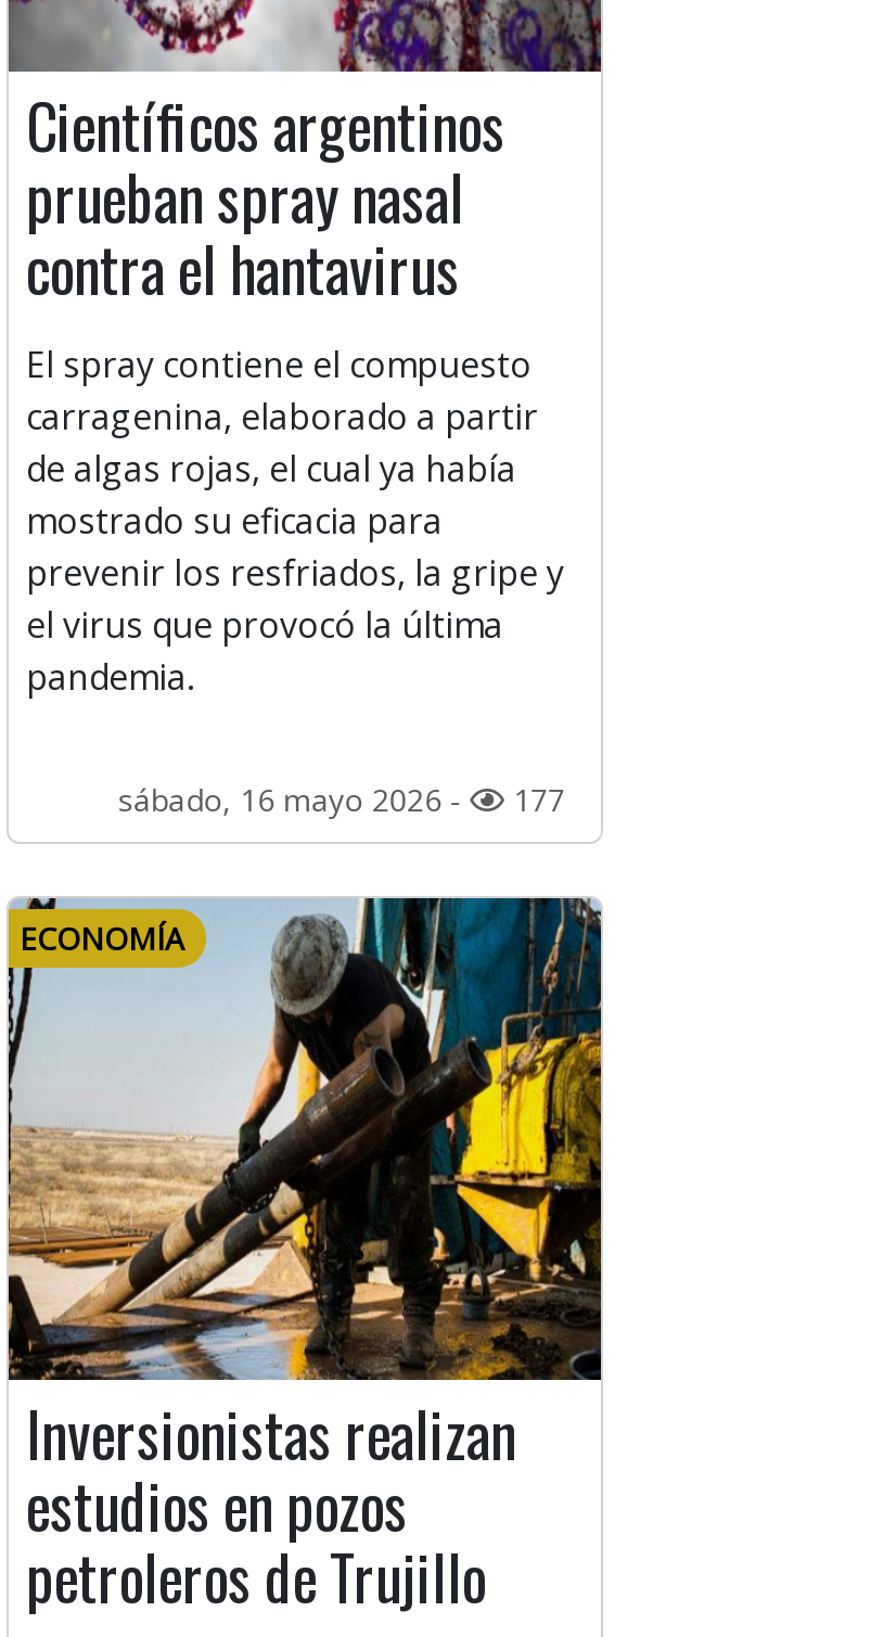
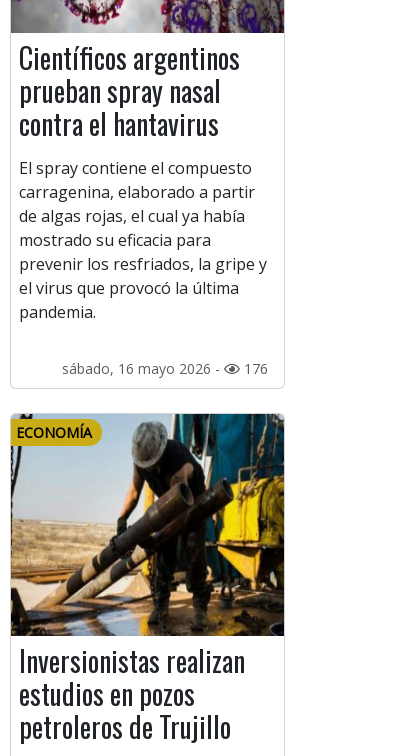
- sábado, 16 mayo 2026 - 177
+ sábado, 16 mayo 2026 - 176
